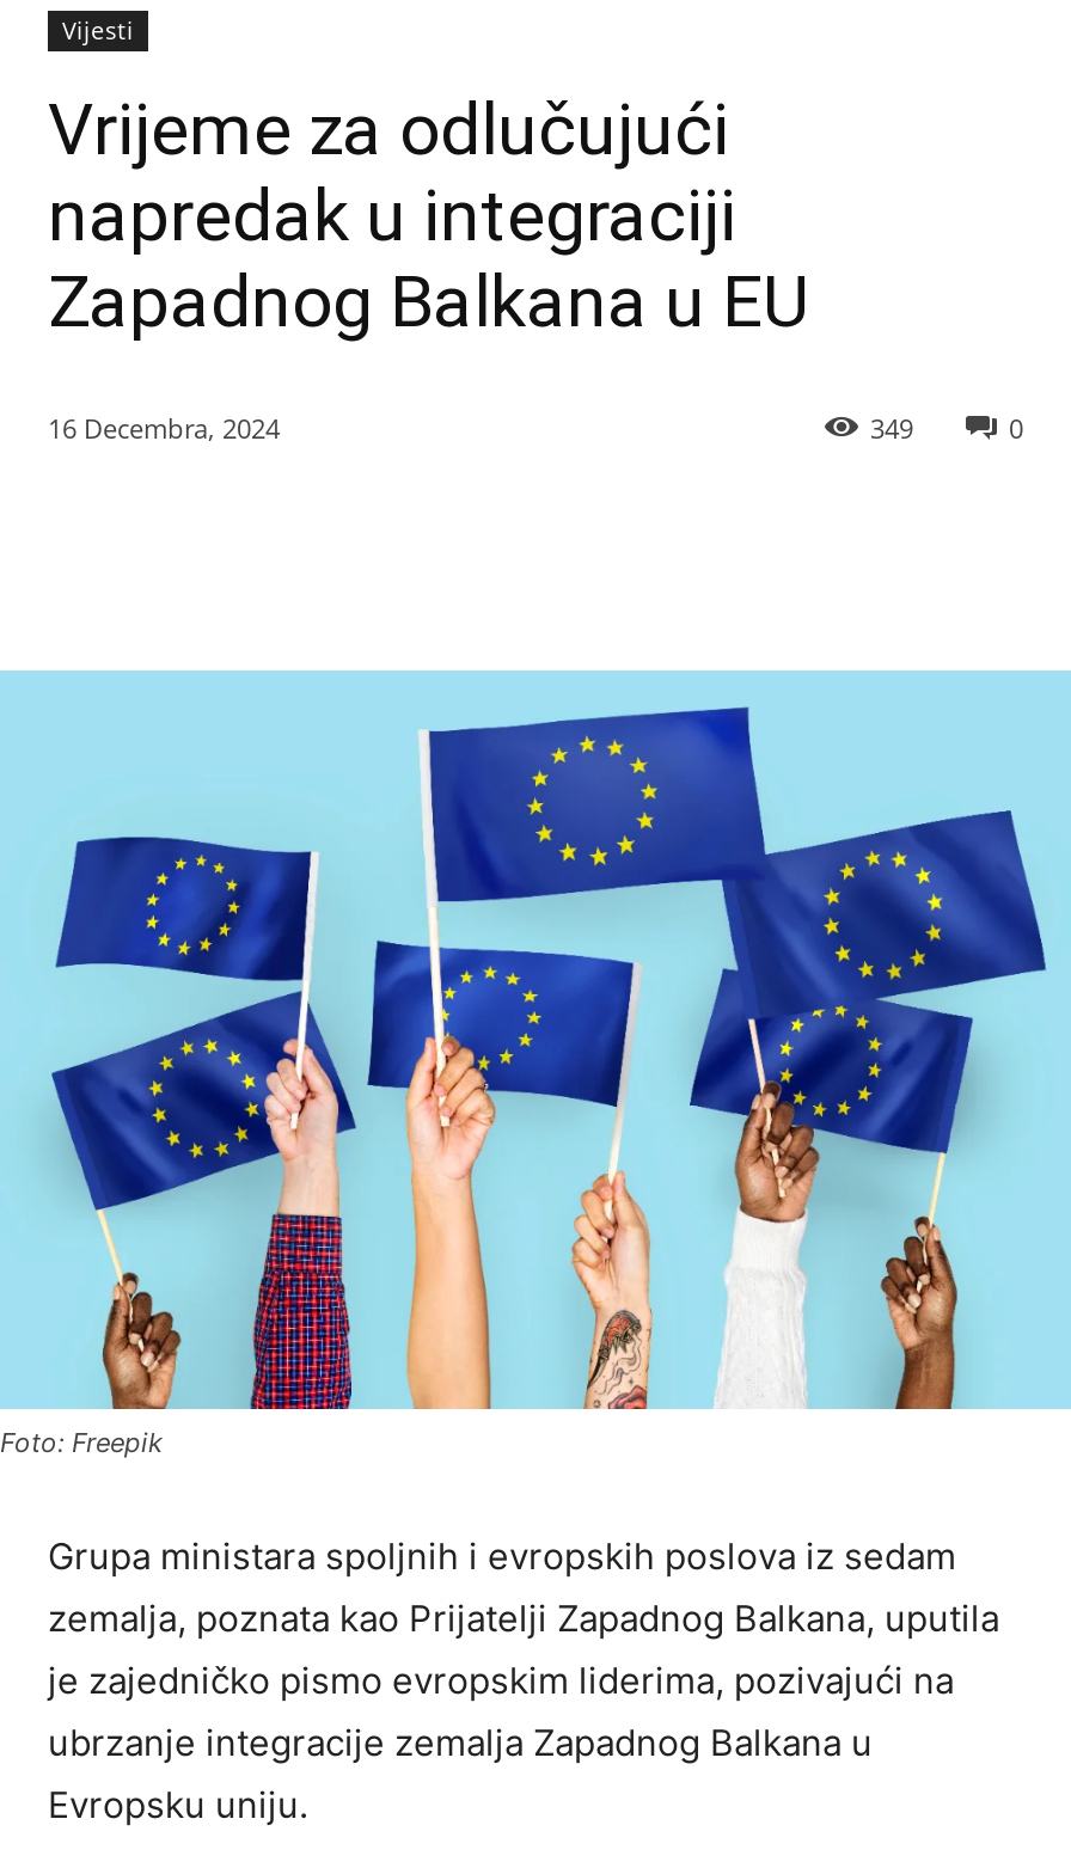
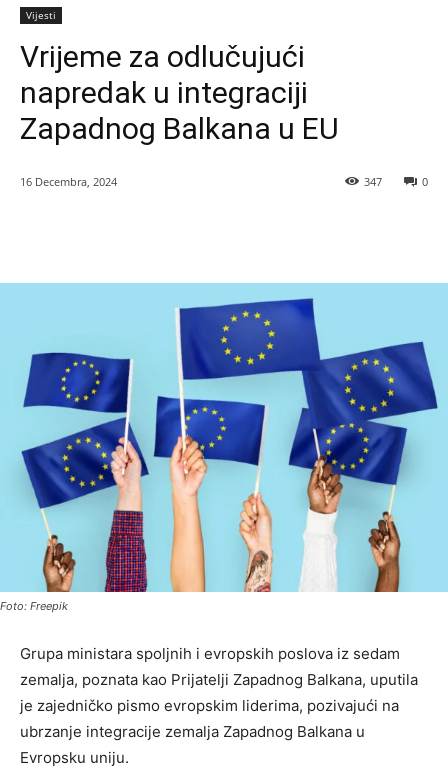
- 349
+ 347
